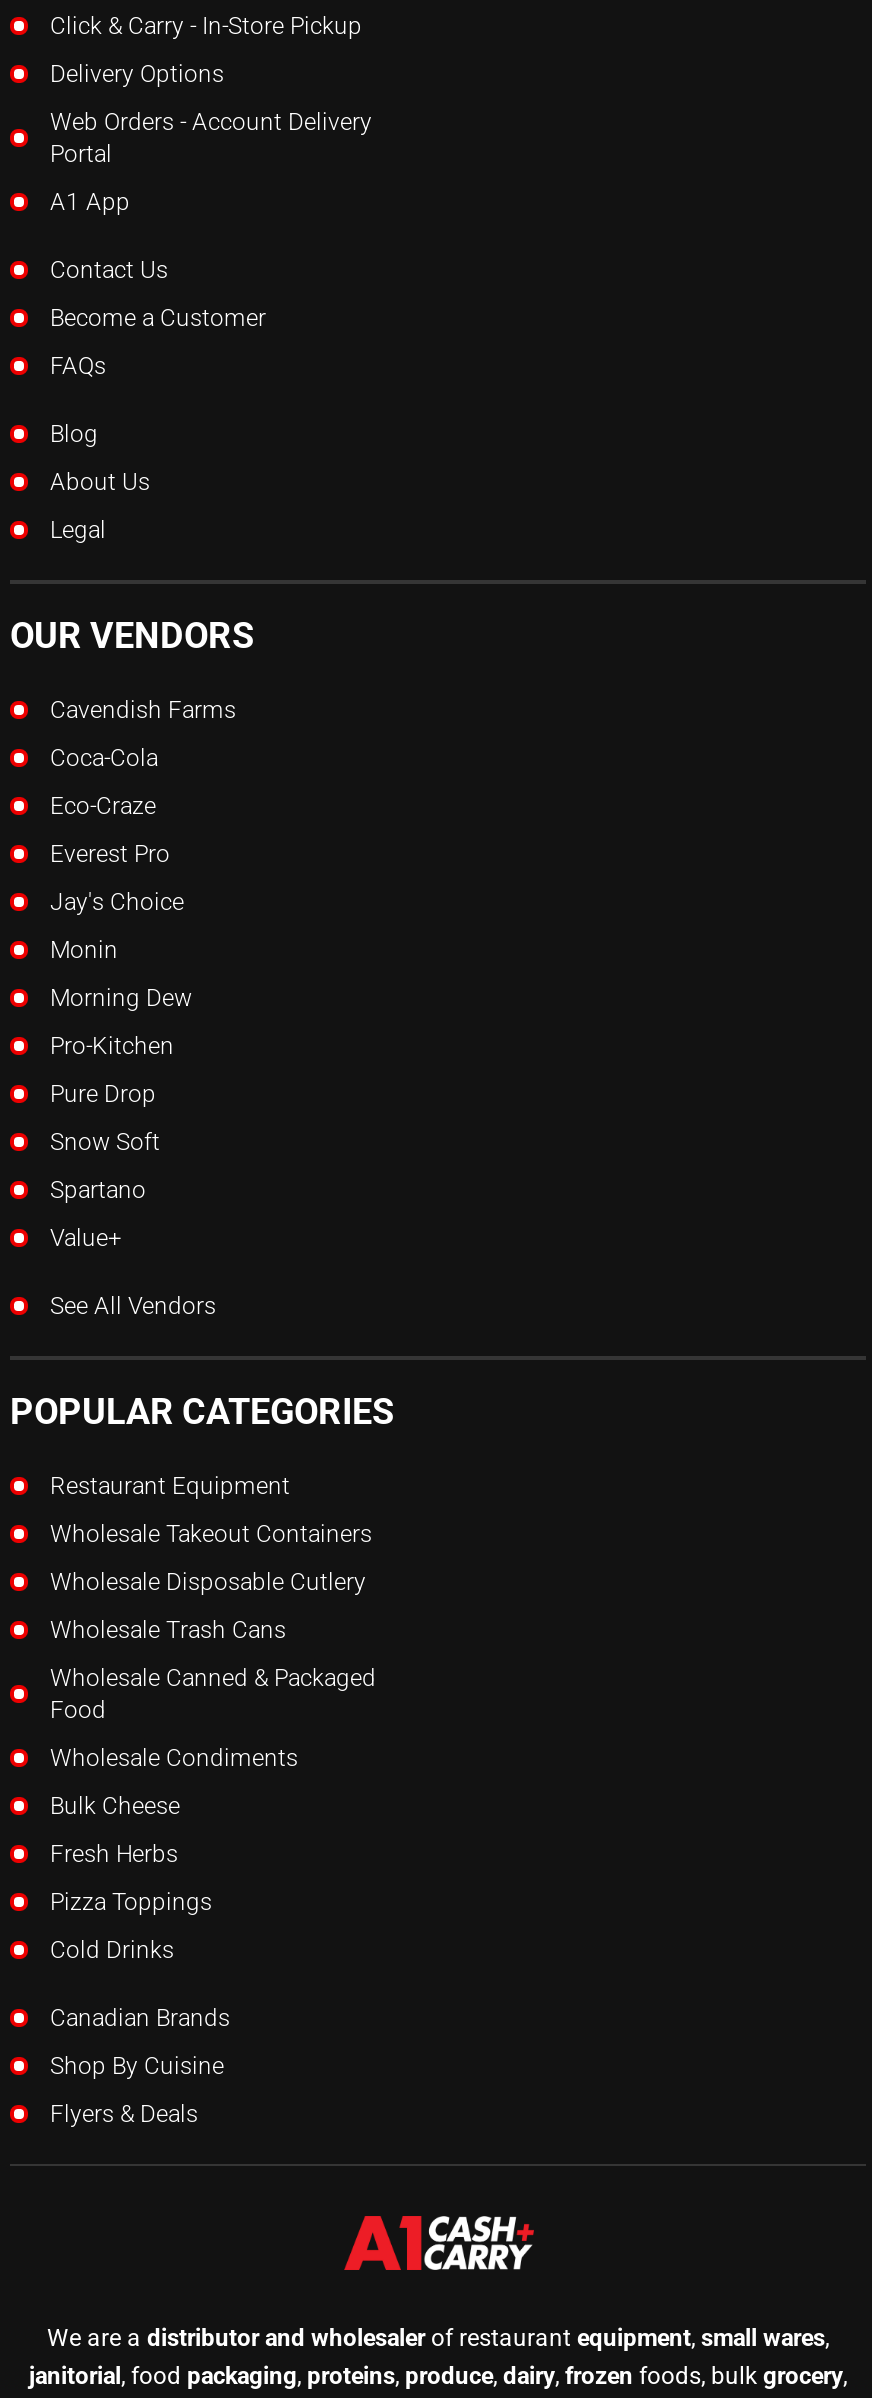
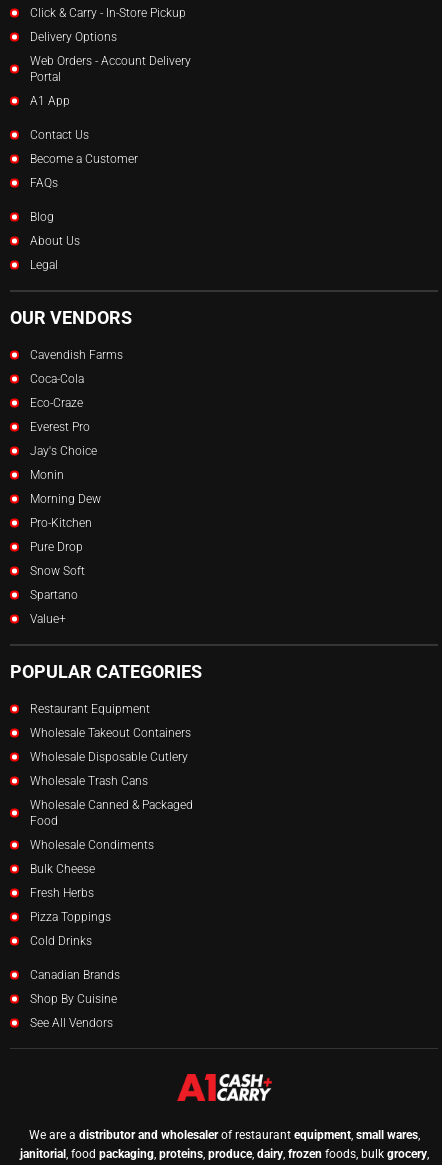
moved down: See All Vendors

- Flyers & Deals
